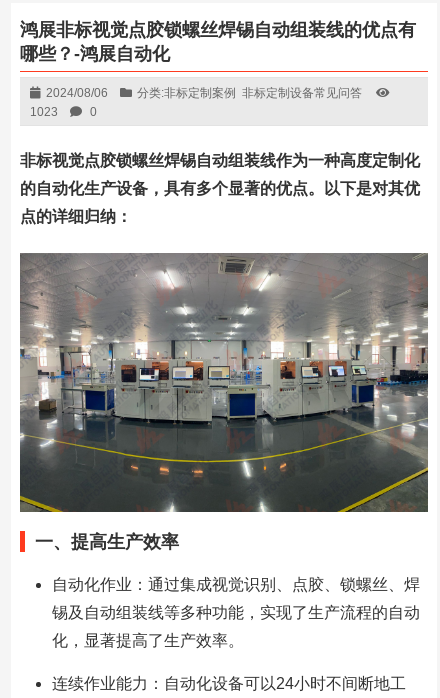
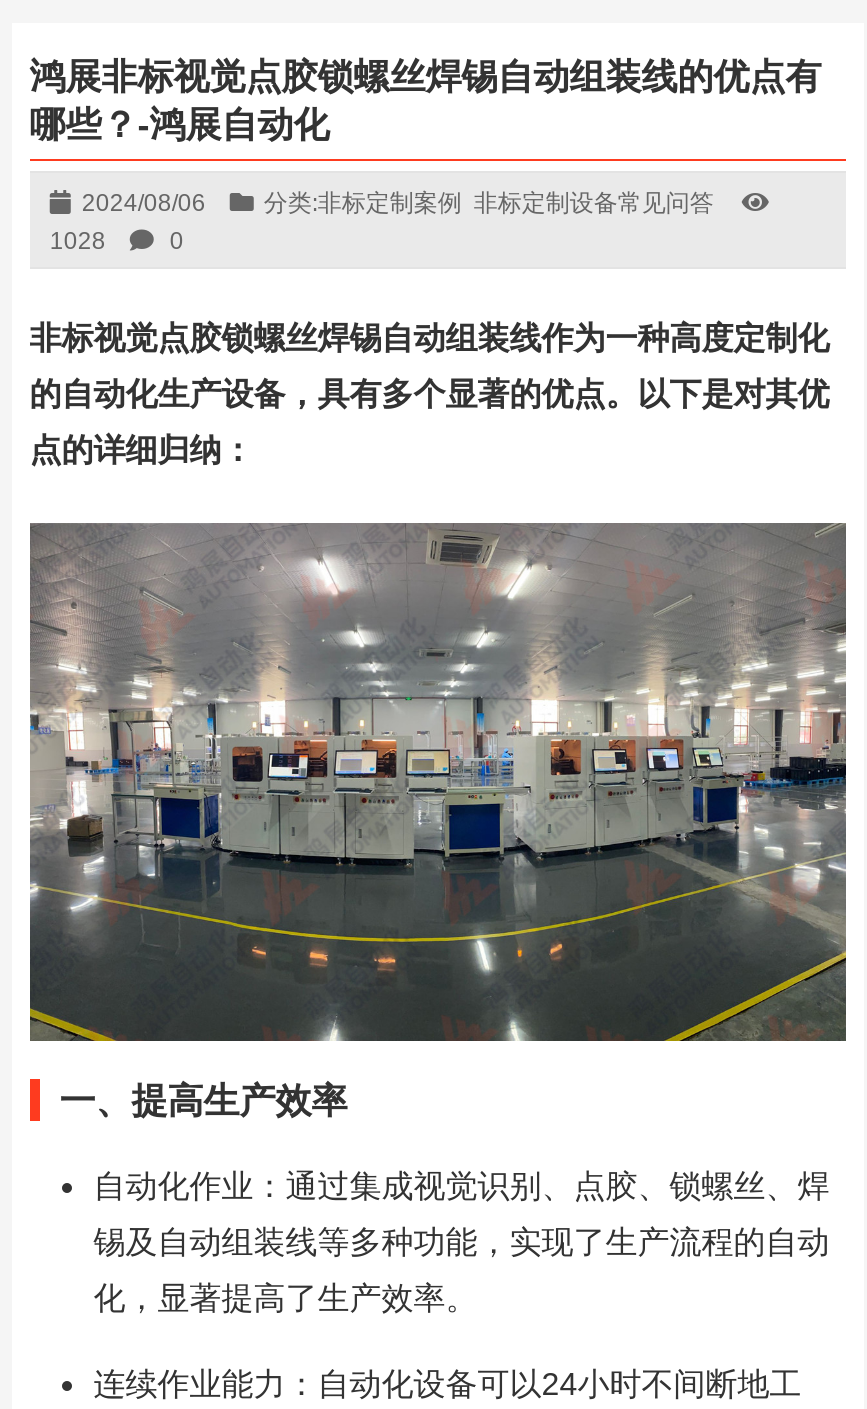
- 1023
+ 1028
